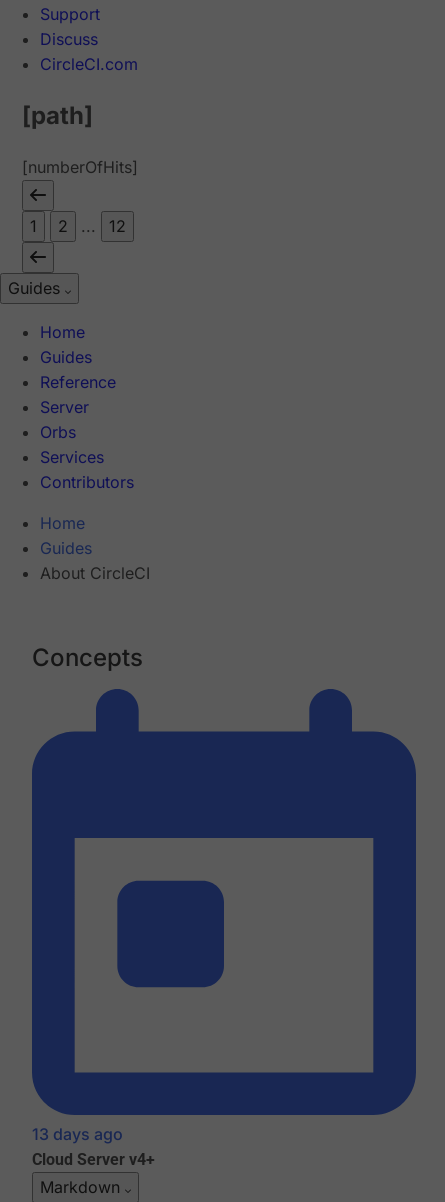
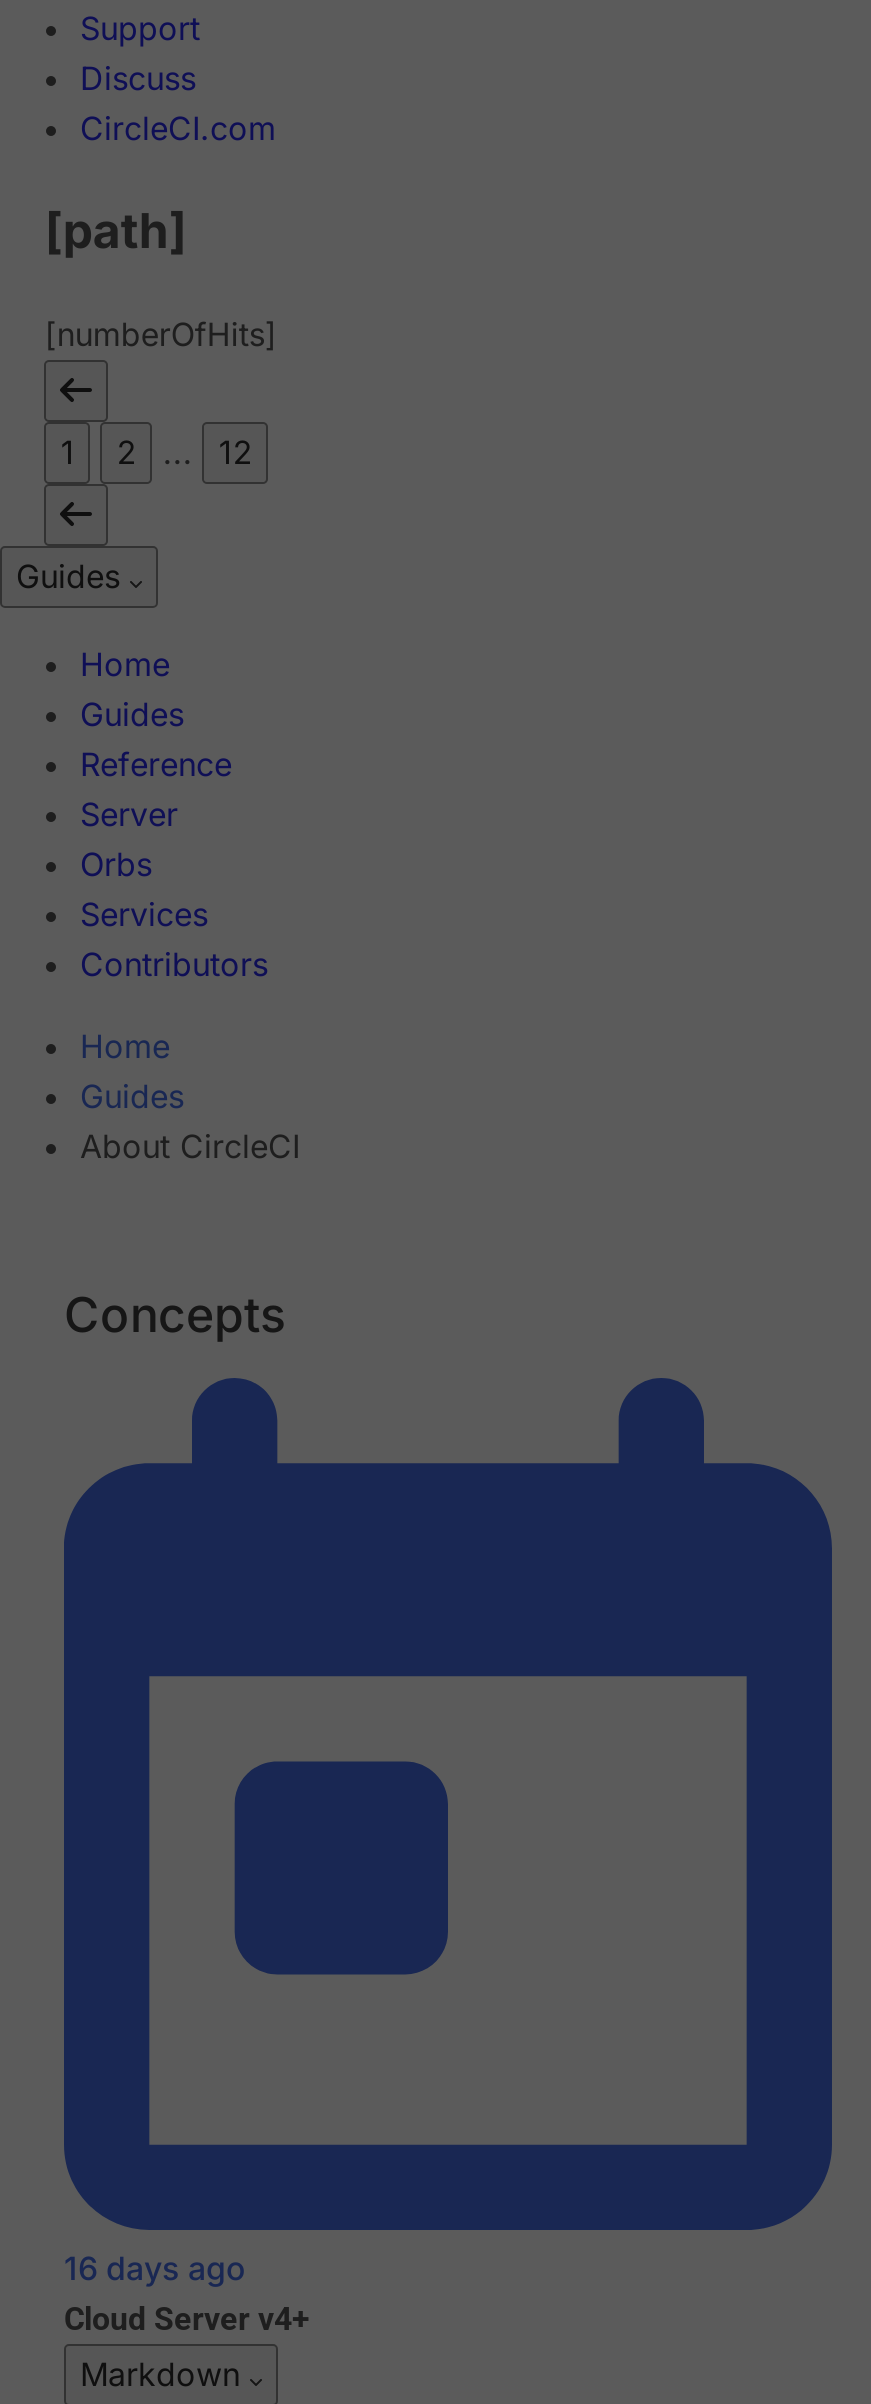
- 13 days ago
+ 16 days ago
